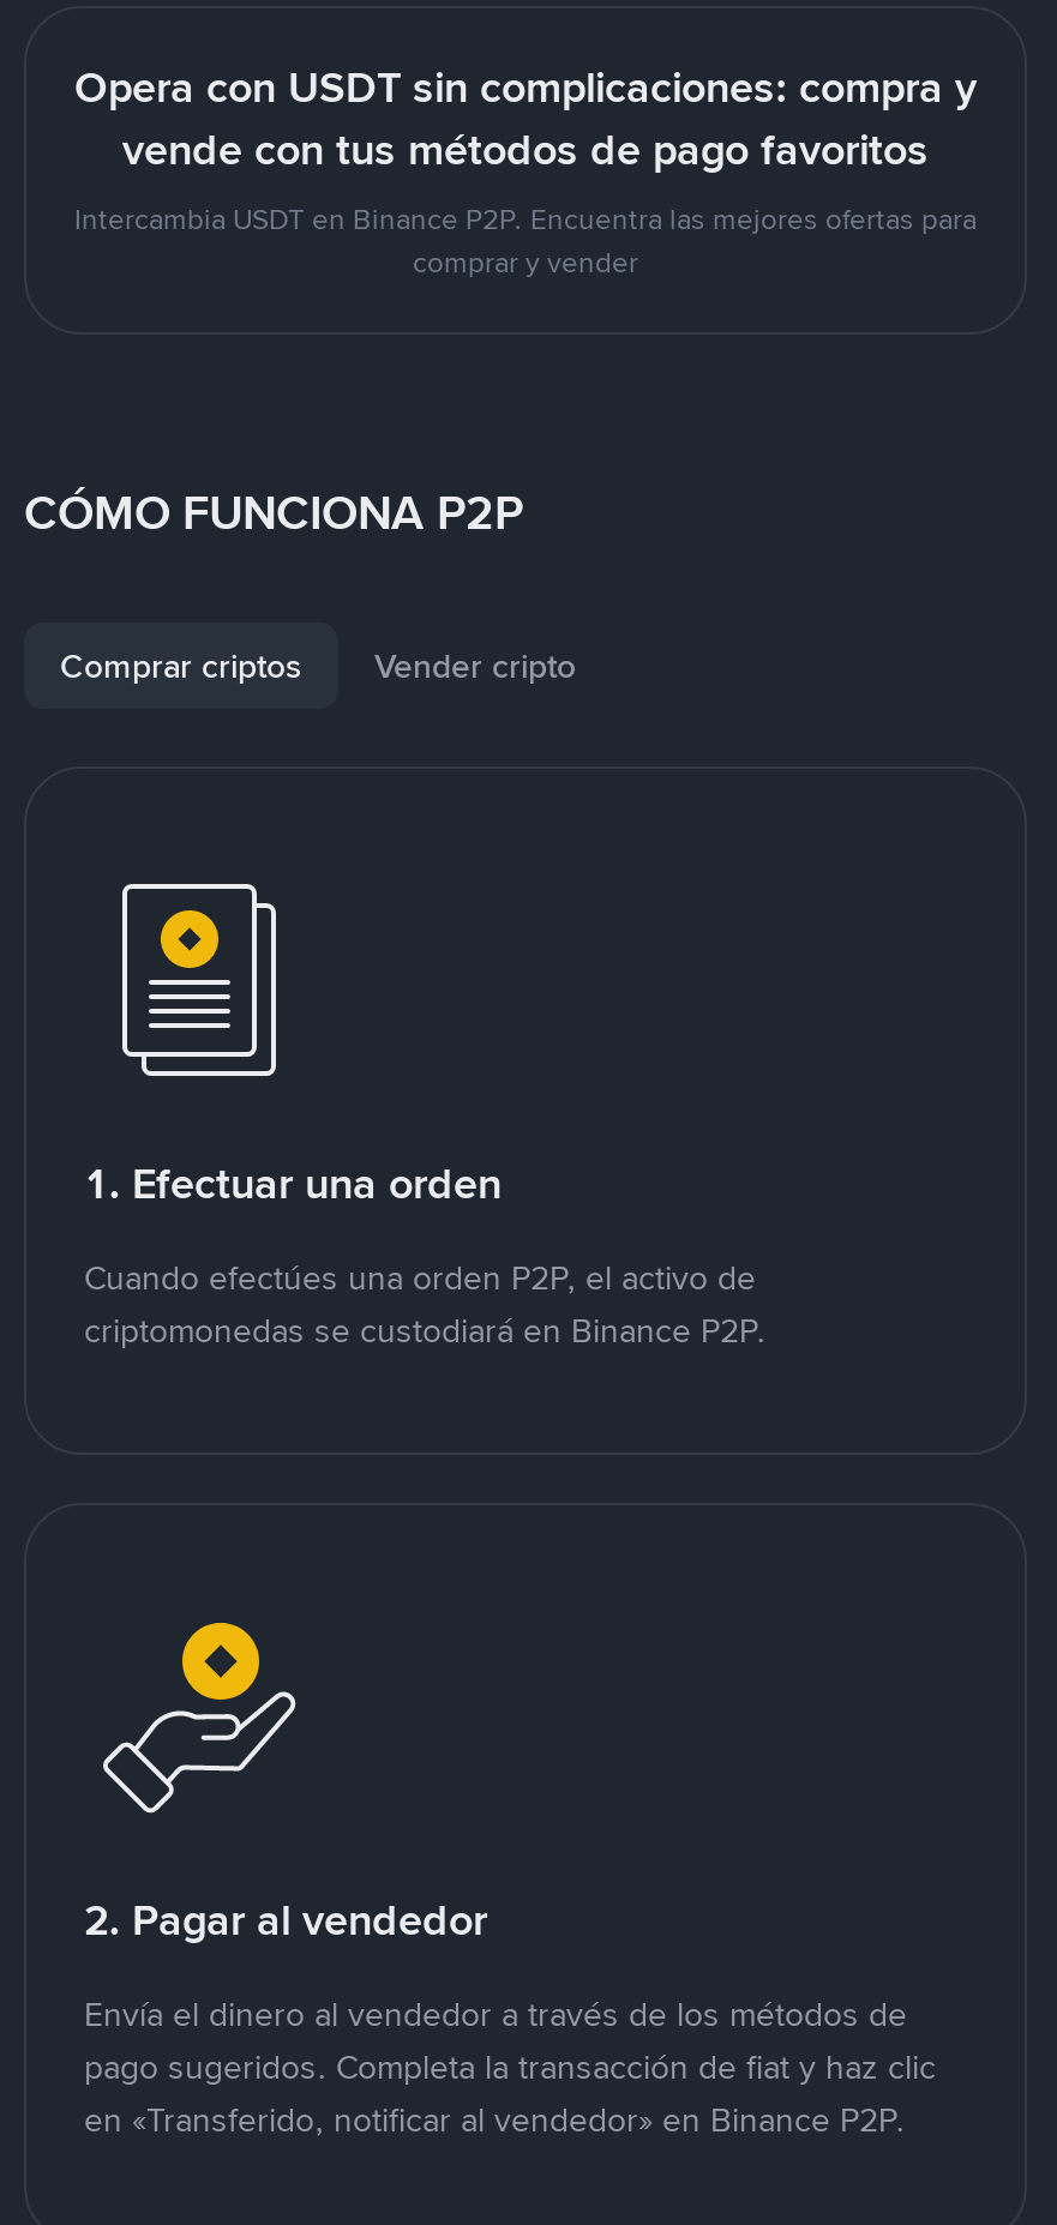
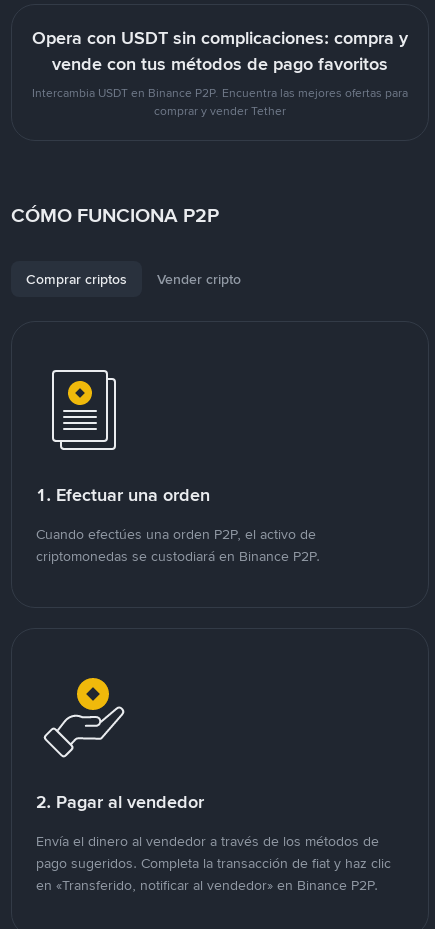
- comprar y vender
+ comprar y vender Tether
